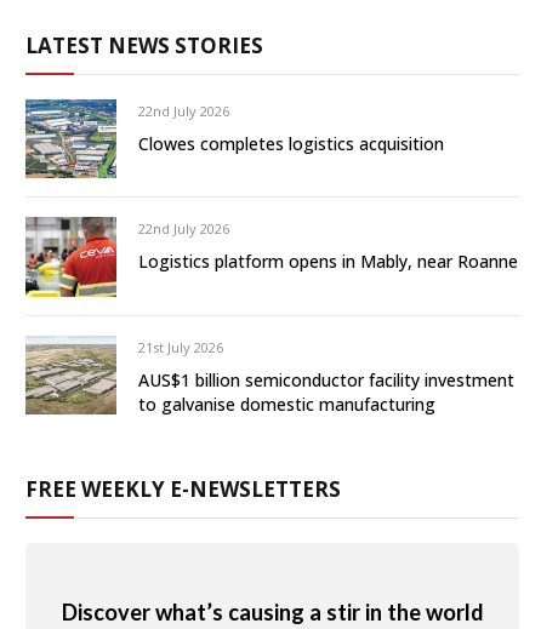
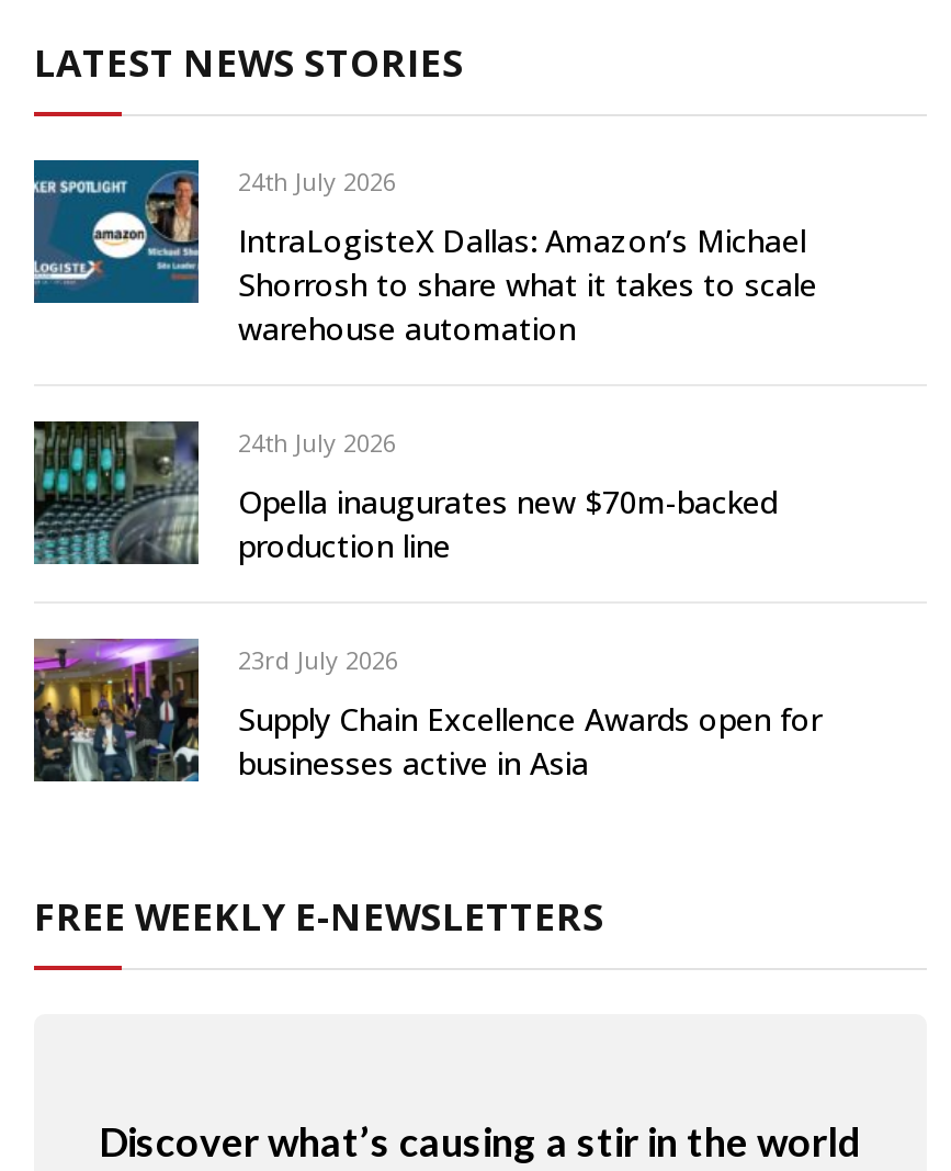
- [image]
- 22nd July 2026
+ [image]
+ 24th July 2026

- Clowes completes logistics acquisition
+ IntraLogisteX Dallas: Amazon’s Michael
+ Shorrosh to share what it takes to scale
+ warehouse automation

- [image]
- 22nd July 2026
+ [image]
+ 24th July 2026

- Logistics platform opens in Mably, near Roanne
+ Opella inaugurates new $70m-backed
+ production line

- [image]
- 21st July 2026
+ [image]
+ 23rd July 2026

- AUS$1 billion semiconductor facility investment
- to galvanise domestic manufacturing
+ Supply Chain Excellence Awards open for
+ businesses active in Asia
